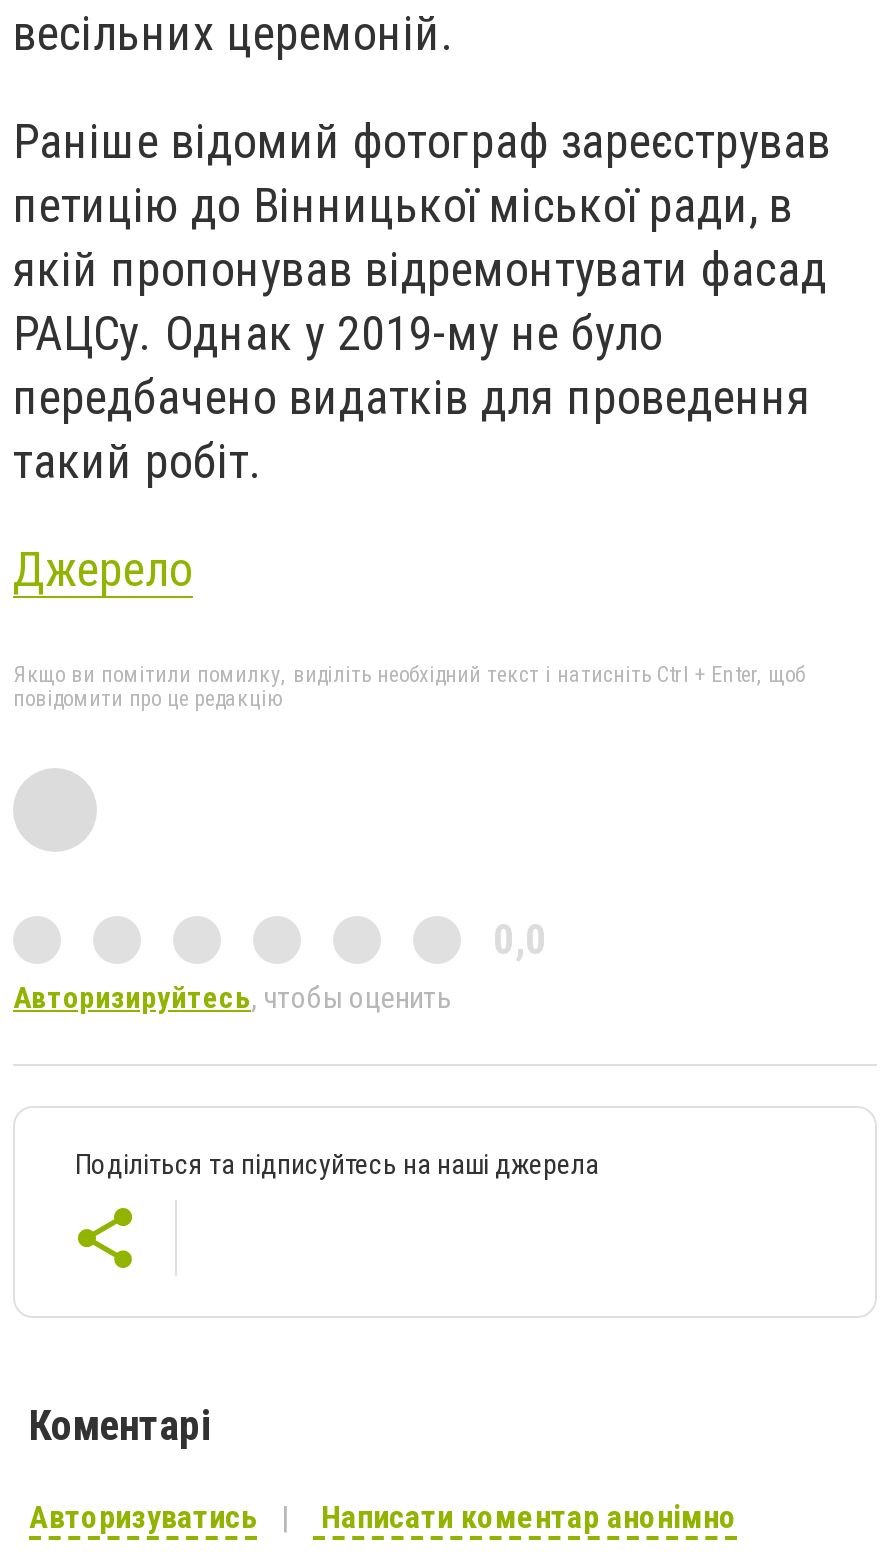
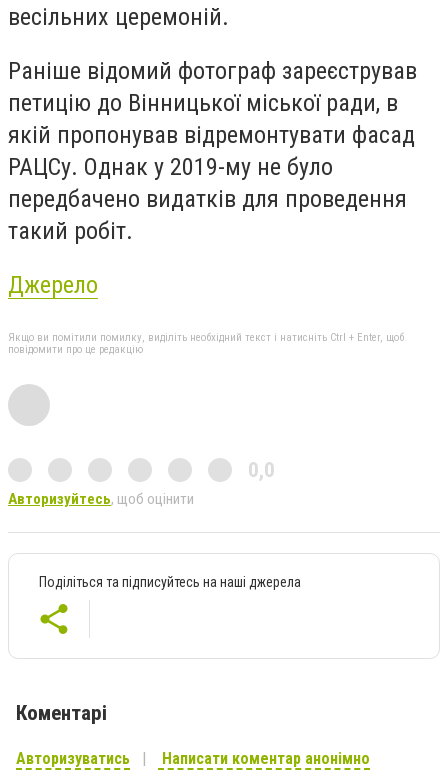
- Авторизируйтесь, чтобы оценить
+ Авторизуйтесь, щоб оцінити
